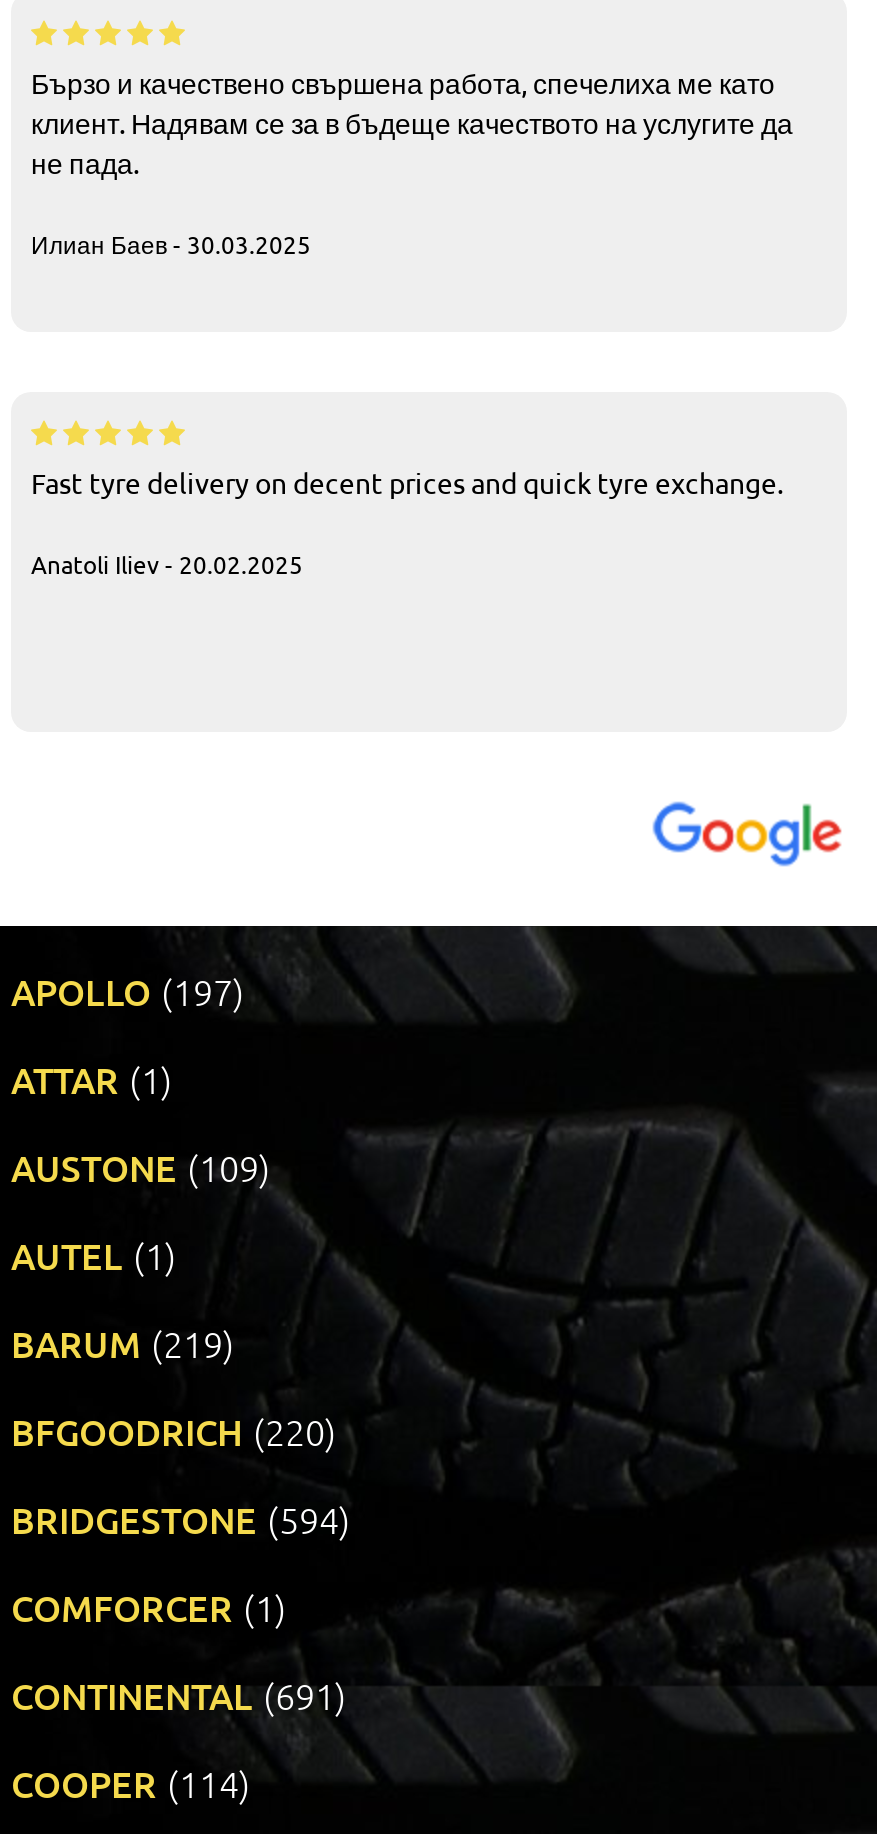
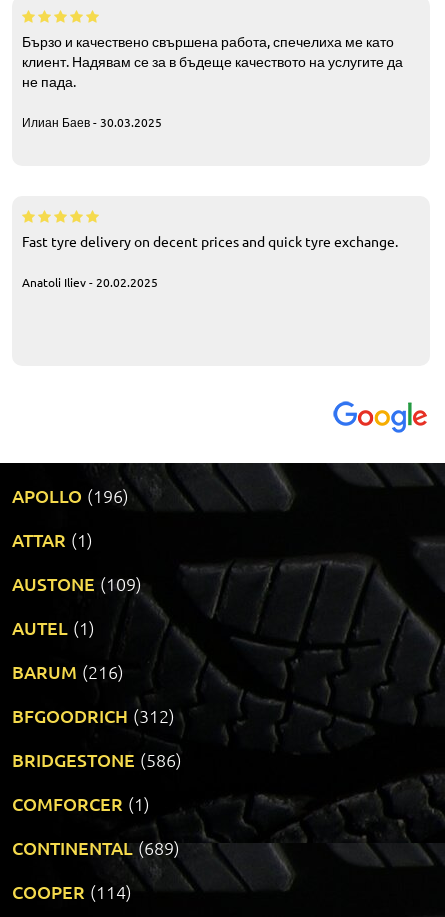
- APOLLO (197)
+ APOLLO (196)

- BARUM (219)
+ BARUM (216)

- BFGOODRICH (220)
+ BFGOODRICH (312)

- BRIDGESTONE (594)
+ BRIDGESTONE (586)

- CONTINENTAL (691)
+ CONTINENTAL (689)
